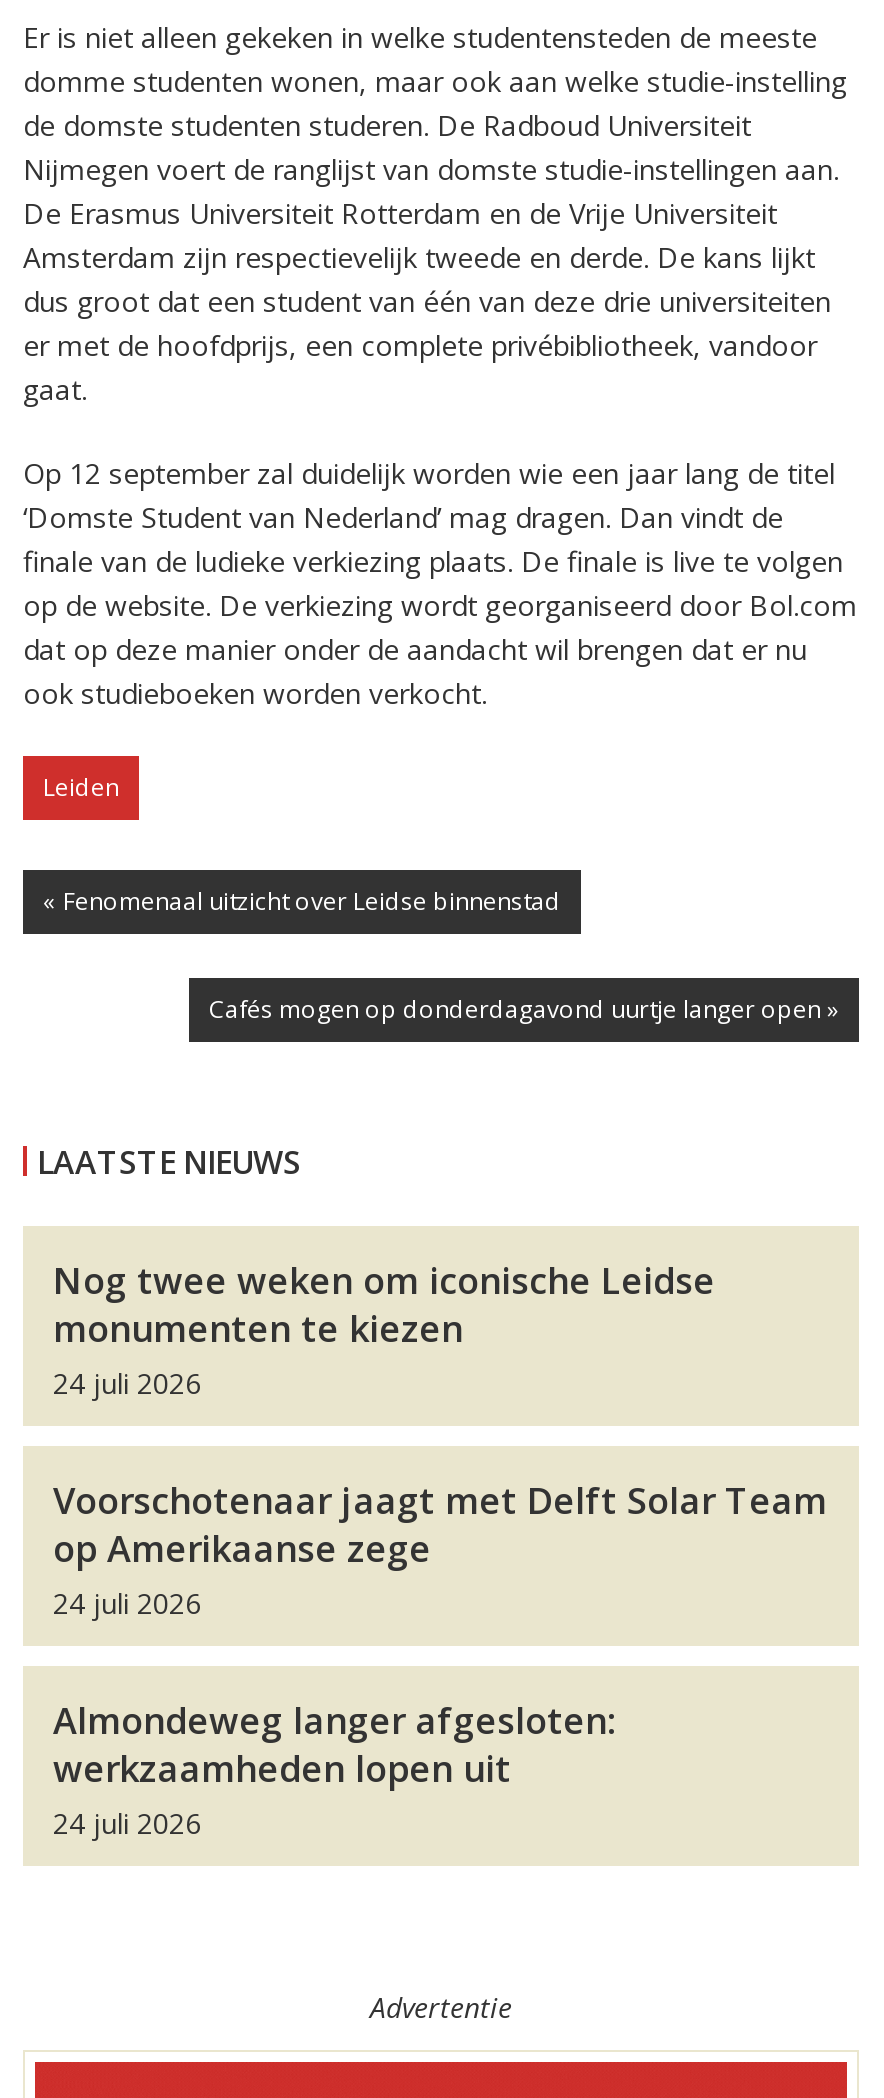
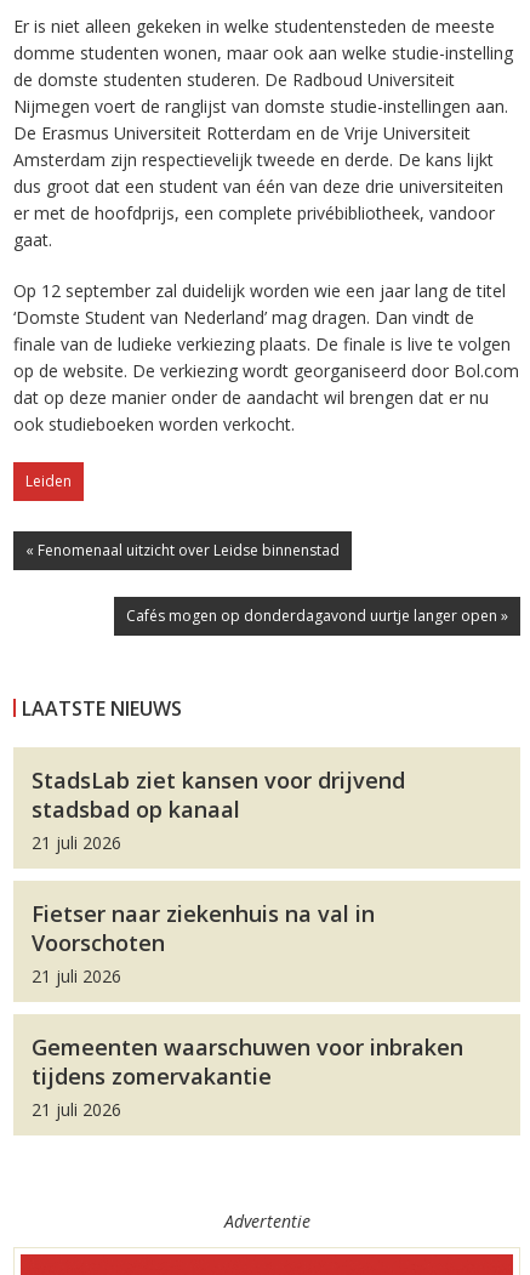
- Nog twee weken om iconische Leidse
- monumenten te kiezen
- 24 juli 2026
+ StadsLab ziet kansen voor drijvend
+ stadsbad op kanaal
+ 21 juli 2026

- Voorschotenaar jaagt met Delft Solar Team
- op Amerikaanse zege
- 24 juli 2026
+ Fietser naar ziekenhuis na val in
+ Voorschoten
+ 21 juli 2026

- Almondeweg langer afgesloten:
- werkzaamheden lopen uit
- 24 juli 2026
+ Gemeenten waarschuwen voor inbraken
+ tijdens zomervakantie
+ 21 juli 2026
